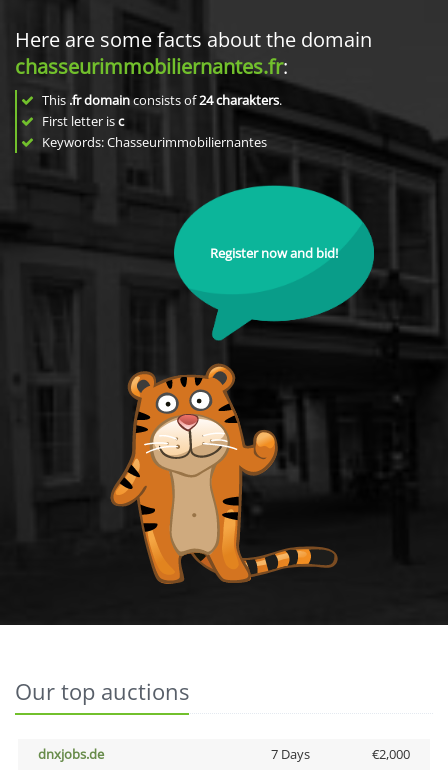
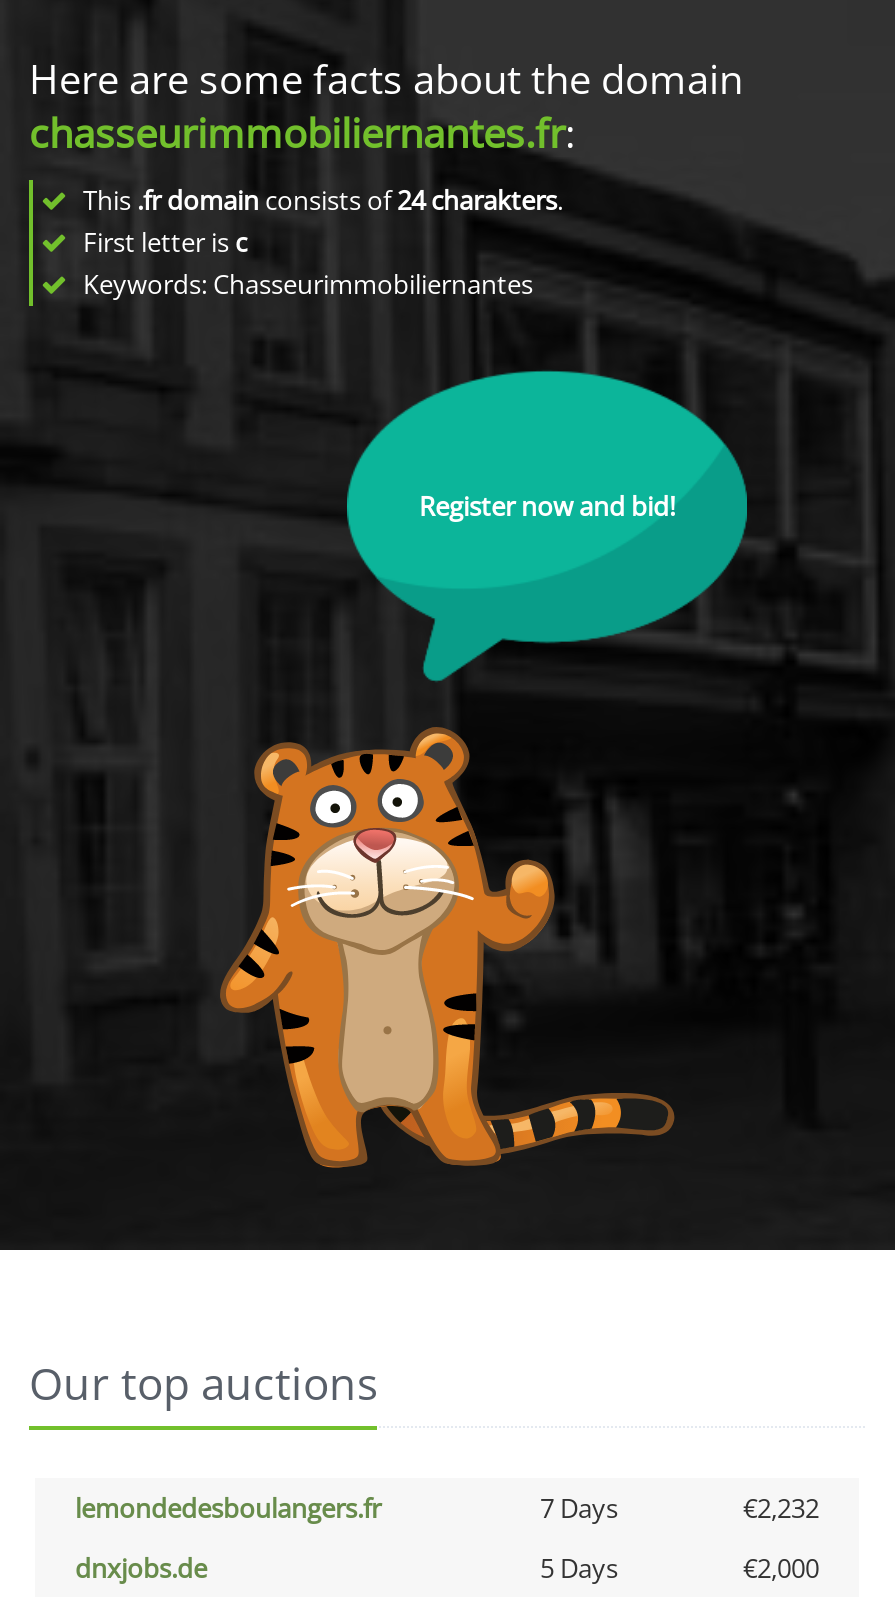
+ lemondedesboulangers.fr
+ 7 Days
+ €2,232

- 7 Days
+ 5 Days
